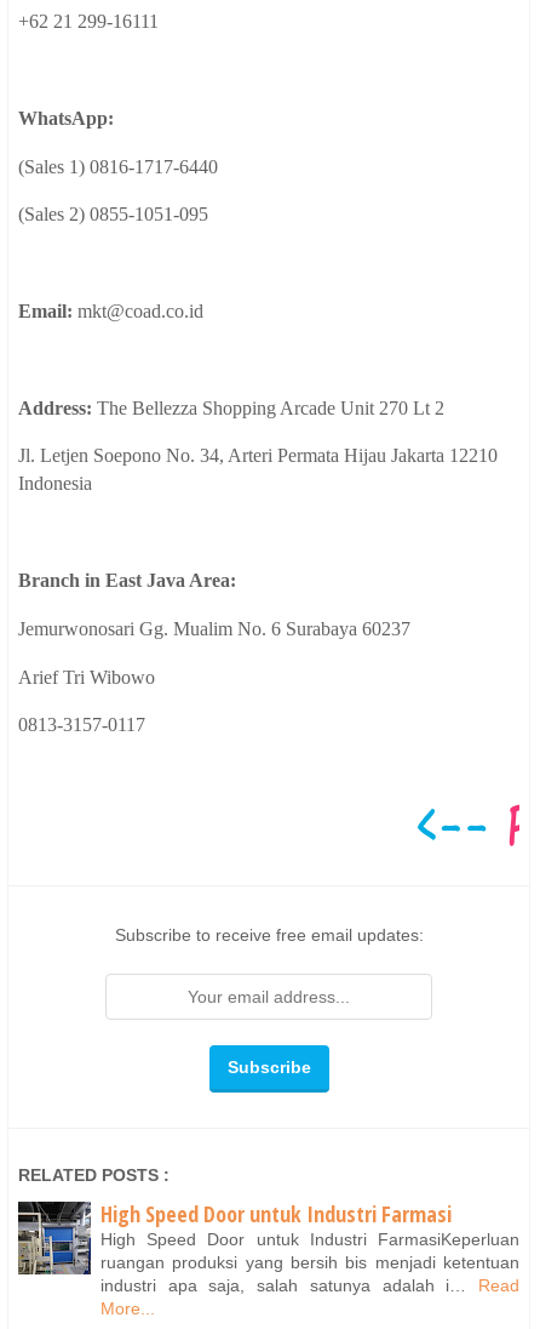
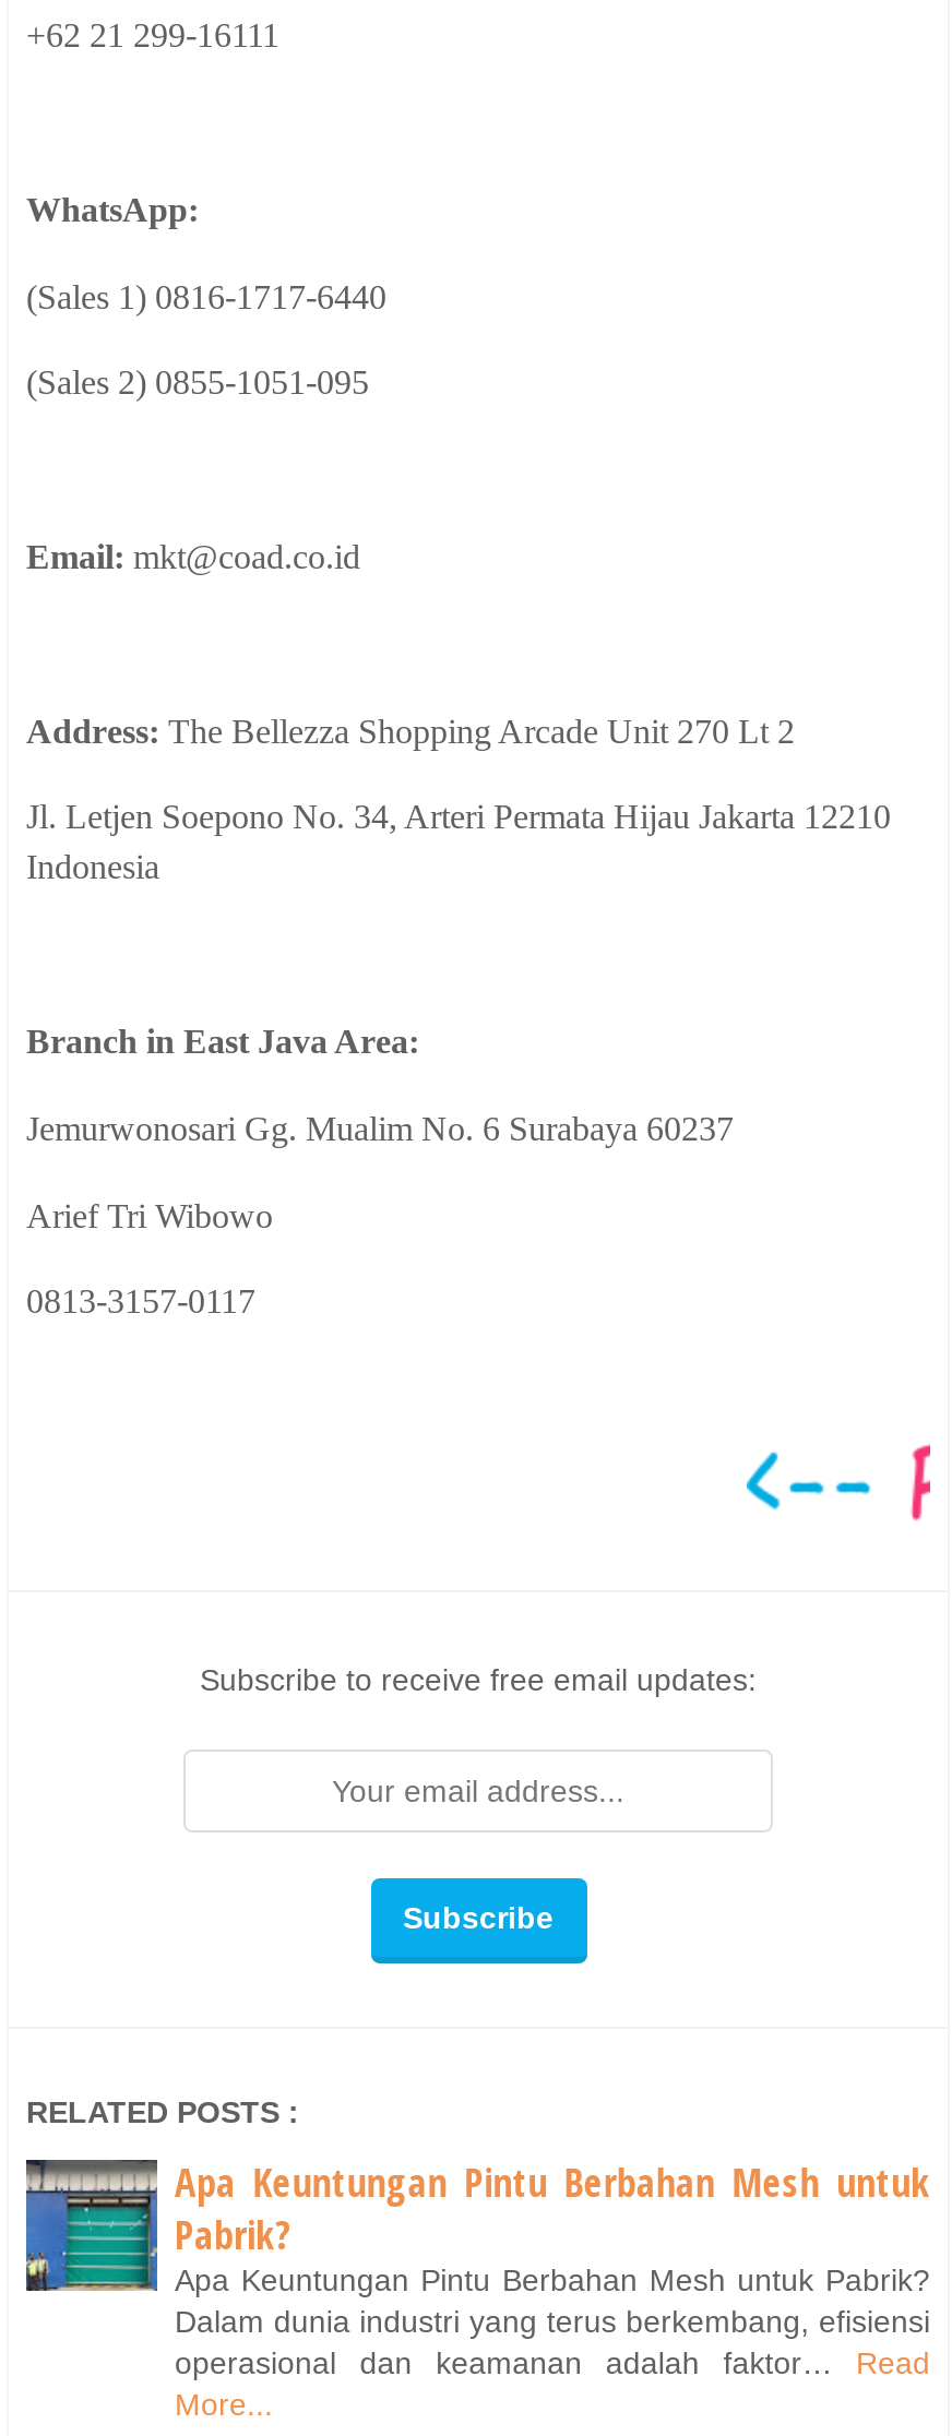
- [image]
- High Speed Door untuk Industri Farmasi
- High Speed Door untuk Industri FarmasiKeperluan
- ruangan produksi yang bersih bis menjadi ketentuan
- industri apa saja, salah satunya adalah i…
+ [image]
+ Apa Keuntungan Pintu Berbahan Mesh untuk
+ Pabrik?
+ Apa Keuntungan Pintu Berbahan Mesh untuk Pabrik?
+ Dalam dunia industri yang terus berkembang, efisiensi
+ operasional dan keamanan adalah faktor…
